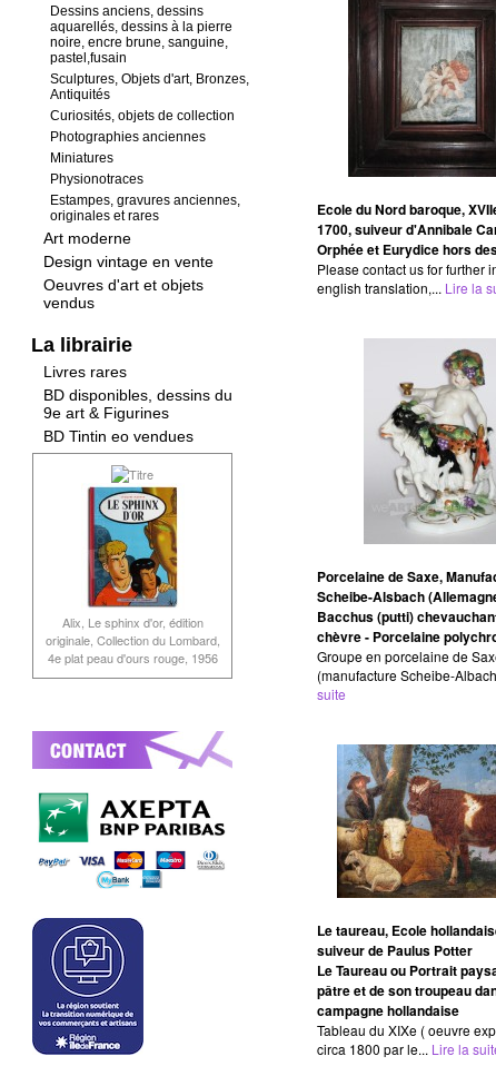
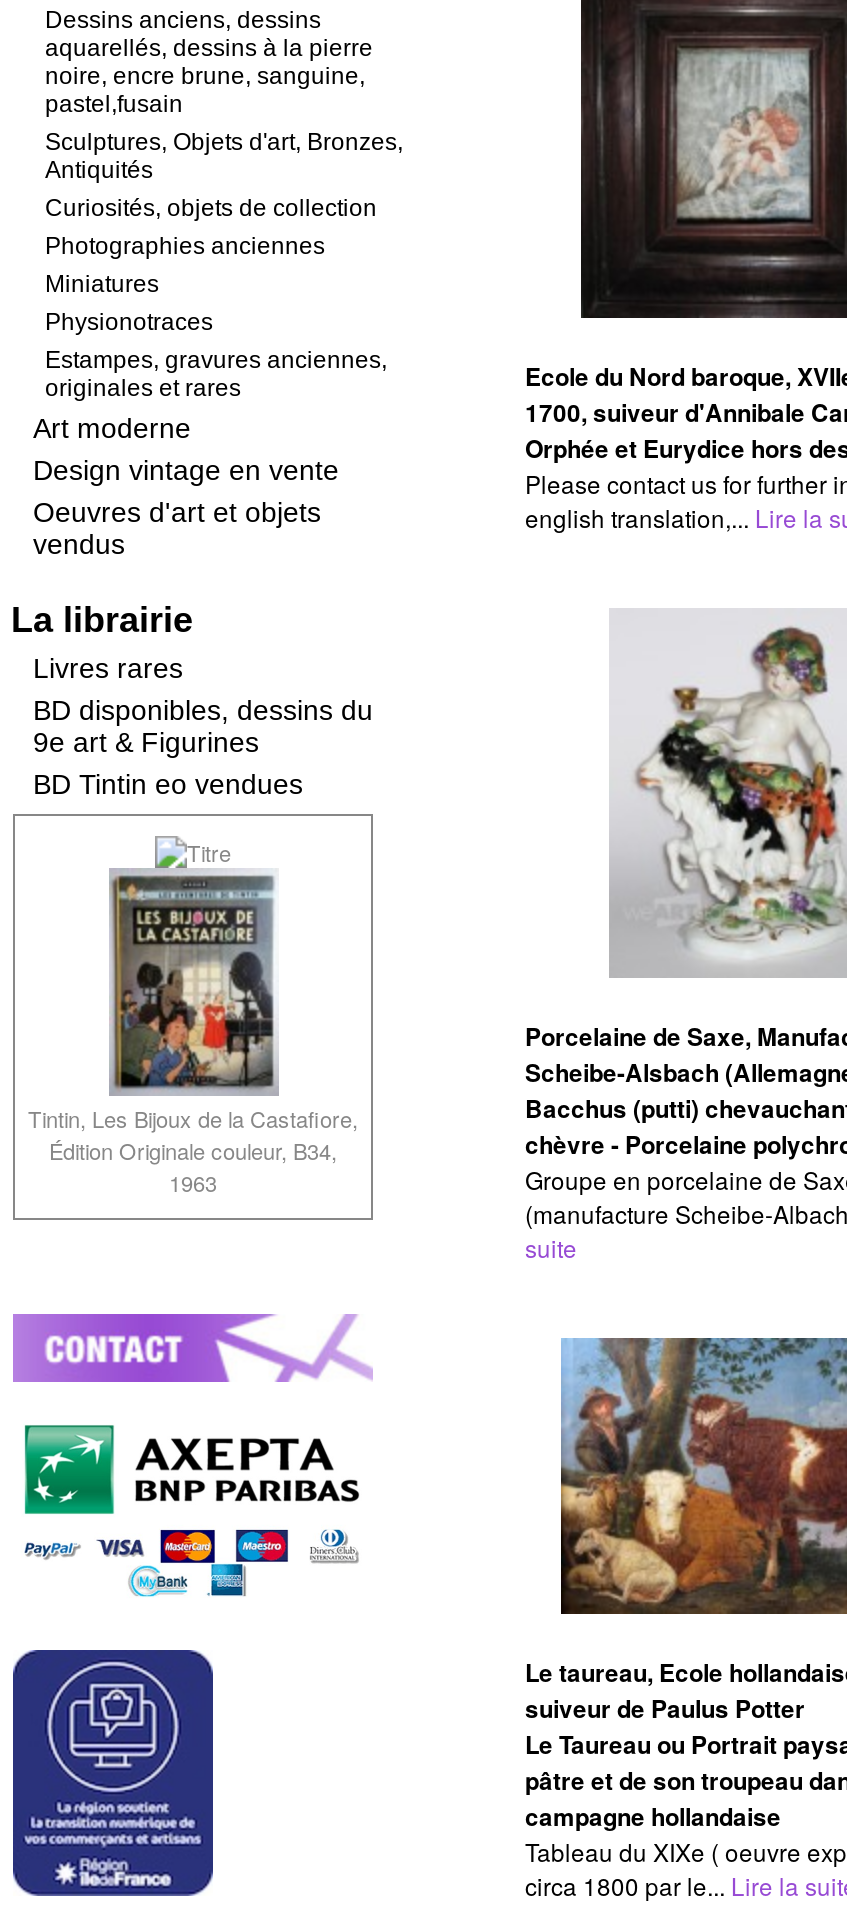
- [image]
- Alix, Le sphinx d'or, édition
- originale, Collection du Lombard,
- 4e plat peau d'ours rouge, 1956
+ [image]
+ Tintin, Les Bijoux de la Castafiore,
+ Édition Originale couleur, B34,
+ 1963
